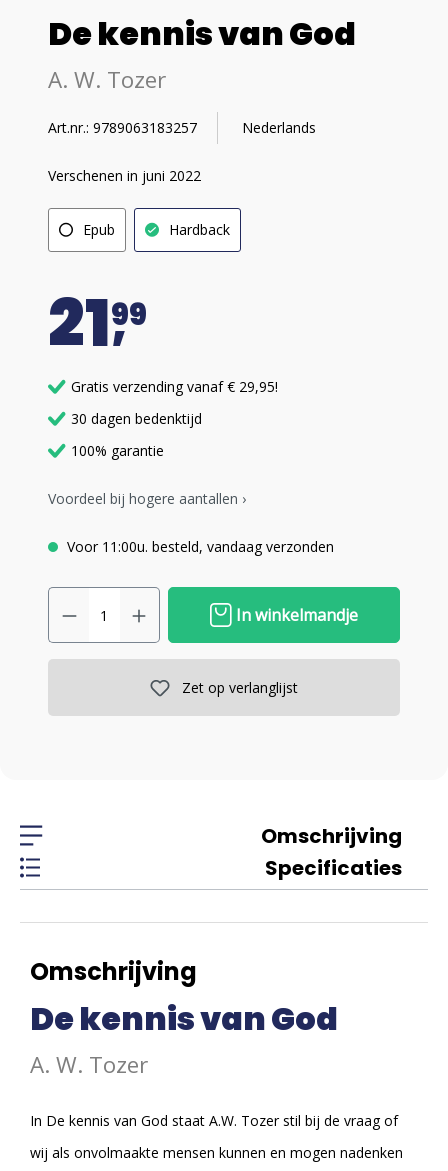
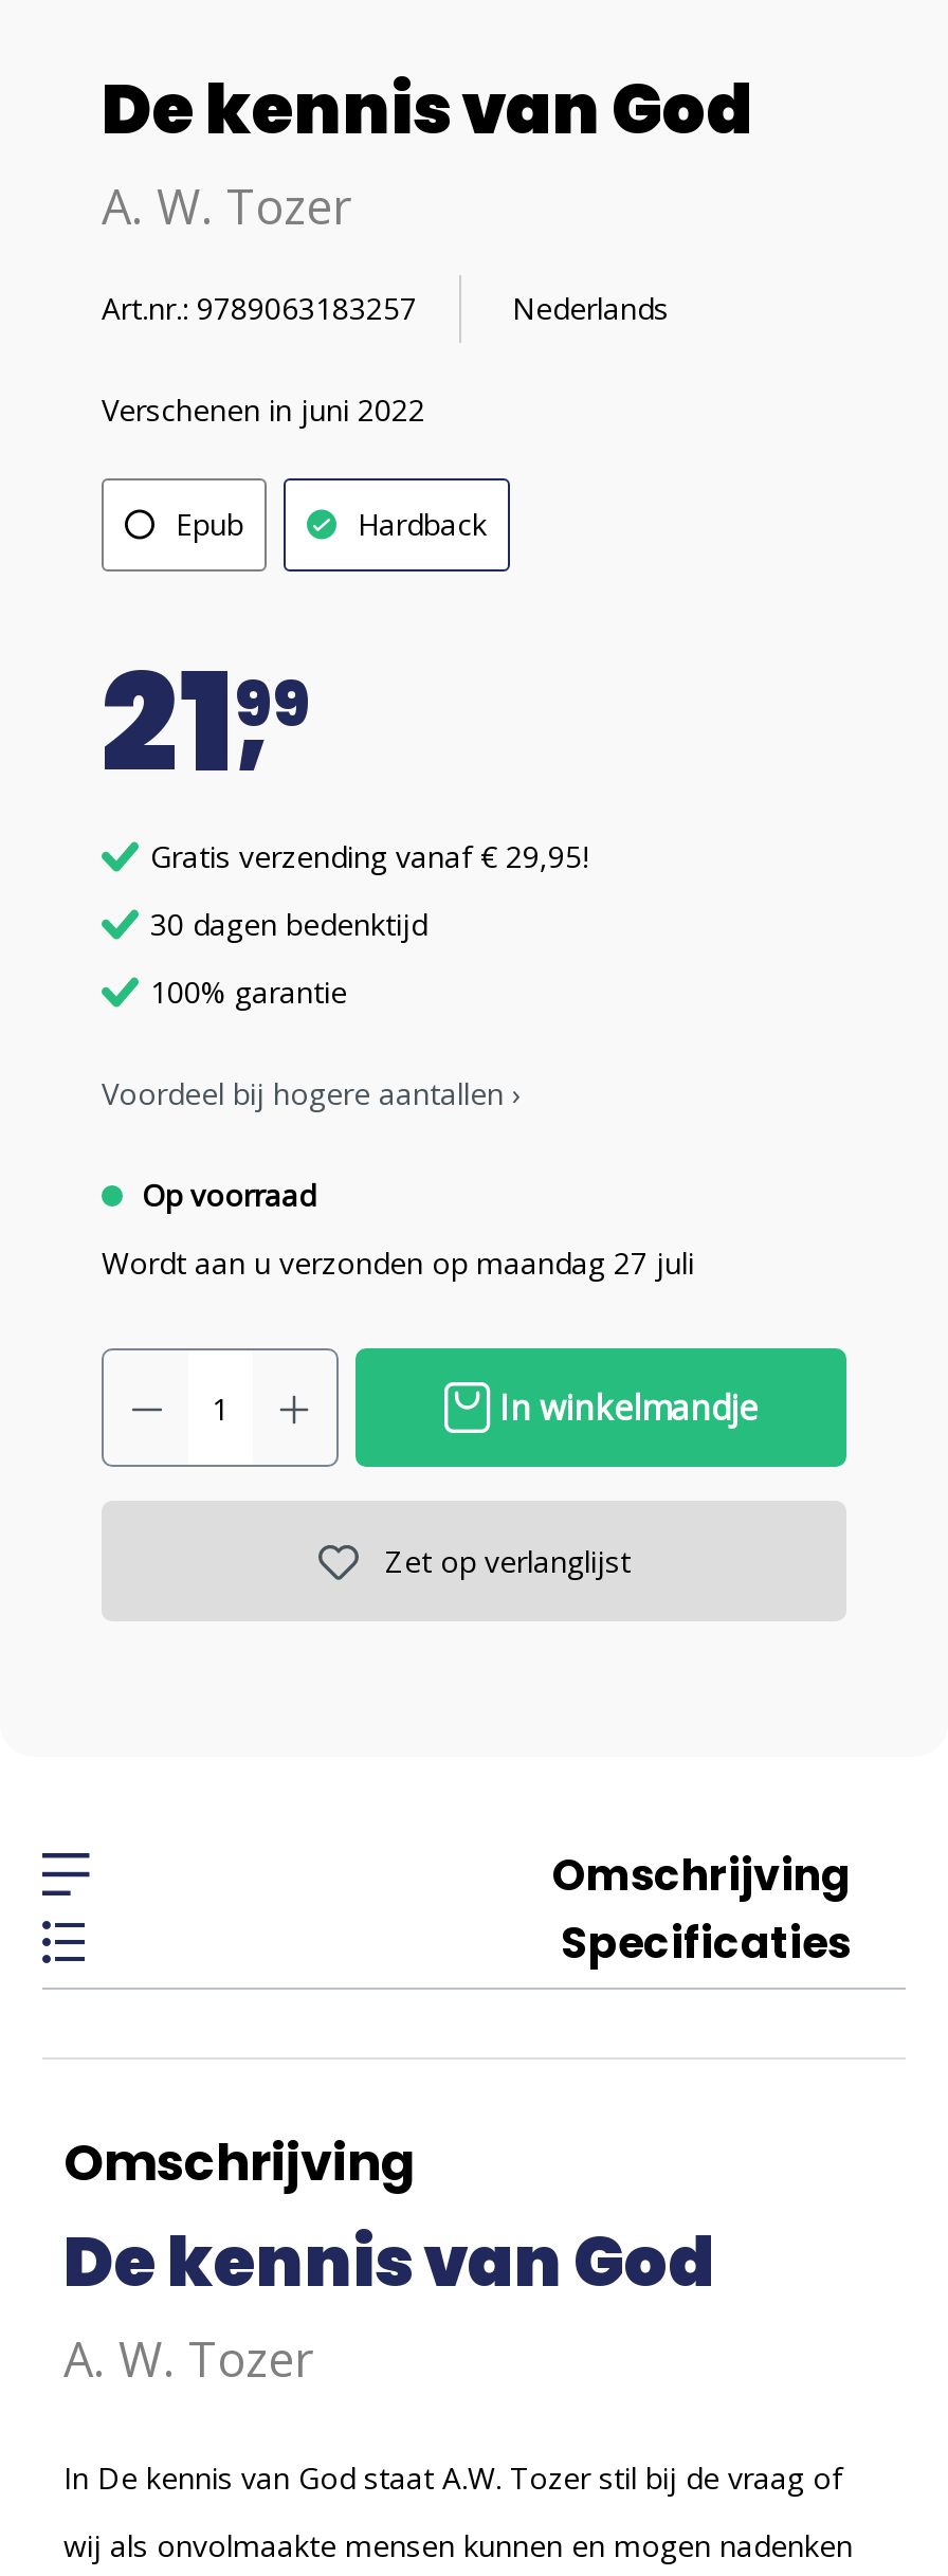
- Voor 11:00u. besteld, vandaag verzonden
+ Op voorraad
+ Wordt aan u verzonden op maandag 27 juli
